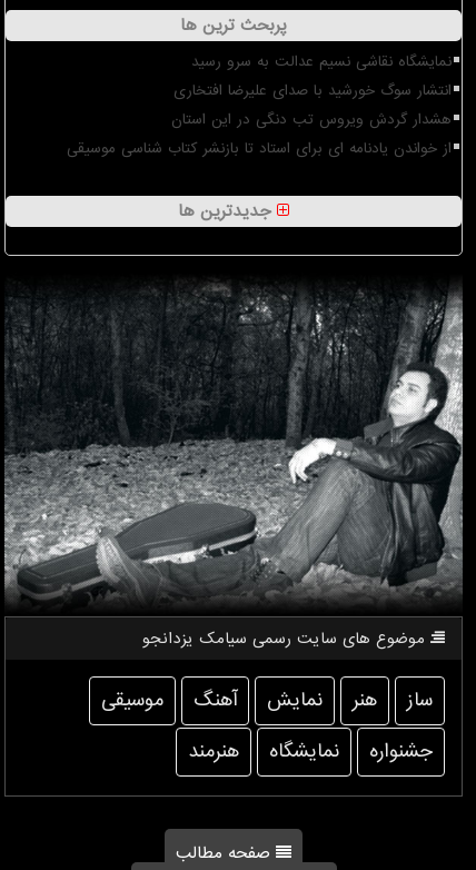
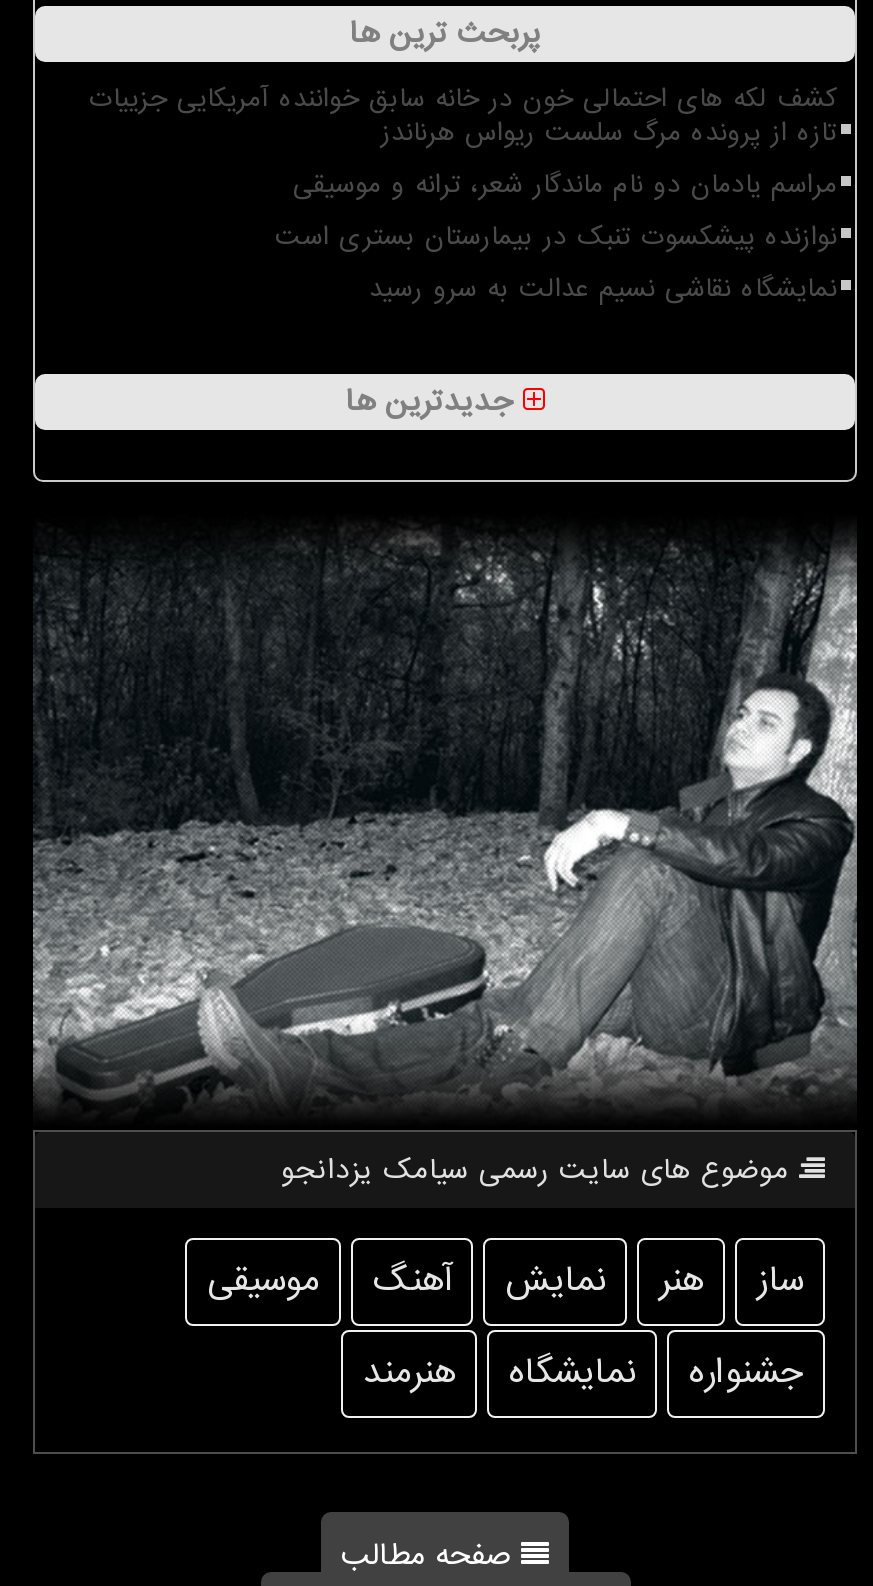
+ کشف لکه های احتمالی خون در خانه سابق خواننده آمریکایی جزییات
+ تازه از پرونده مرگ سلست ریواس هرناندز
+ مراسم یادمان دو نام ماندگار شعر، ترانه و موسیقی
+ نوازنده پیشکسوت تنبک در بیمارستان بستری است

moved down: نمایشگاه نقاشی نسیم عدالت به سرو رسید

- انتشار سوگ خورشید با صدای علیرضا افتخاری
- هشدار گردش ویروس تب دنگی در این استان
- از خواندن یادنامه ای برای استاد تا بازنشر کتاب شناسی موسیقی
